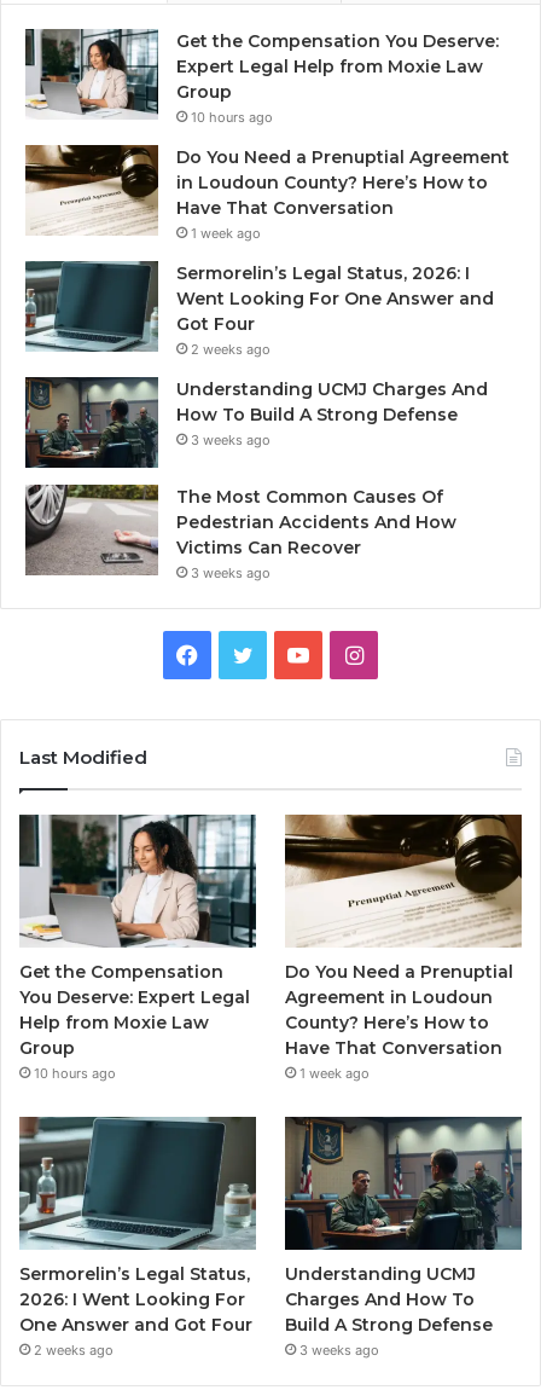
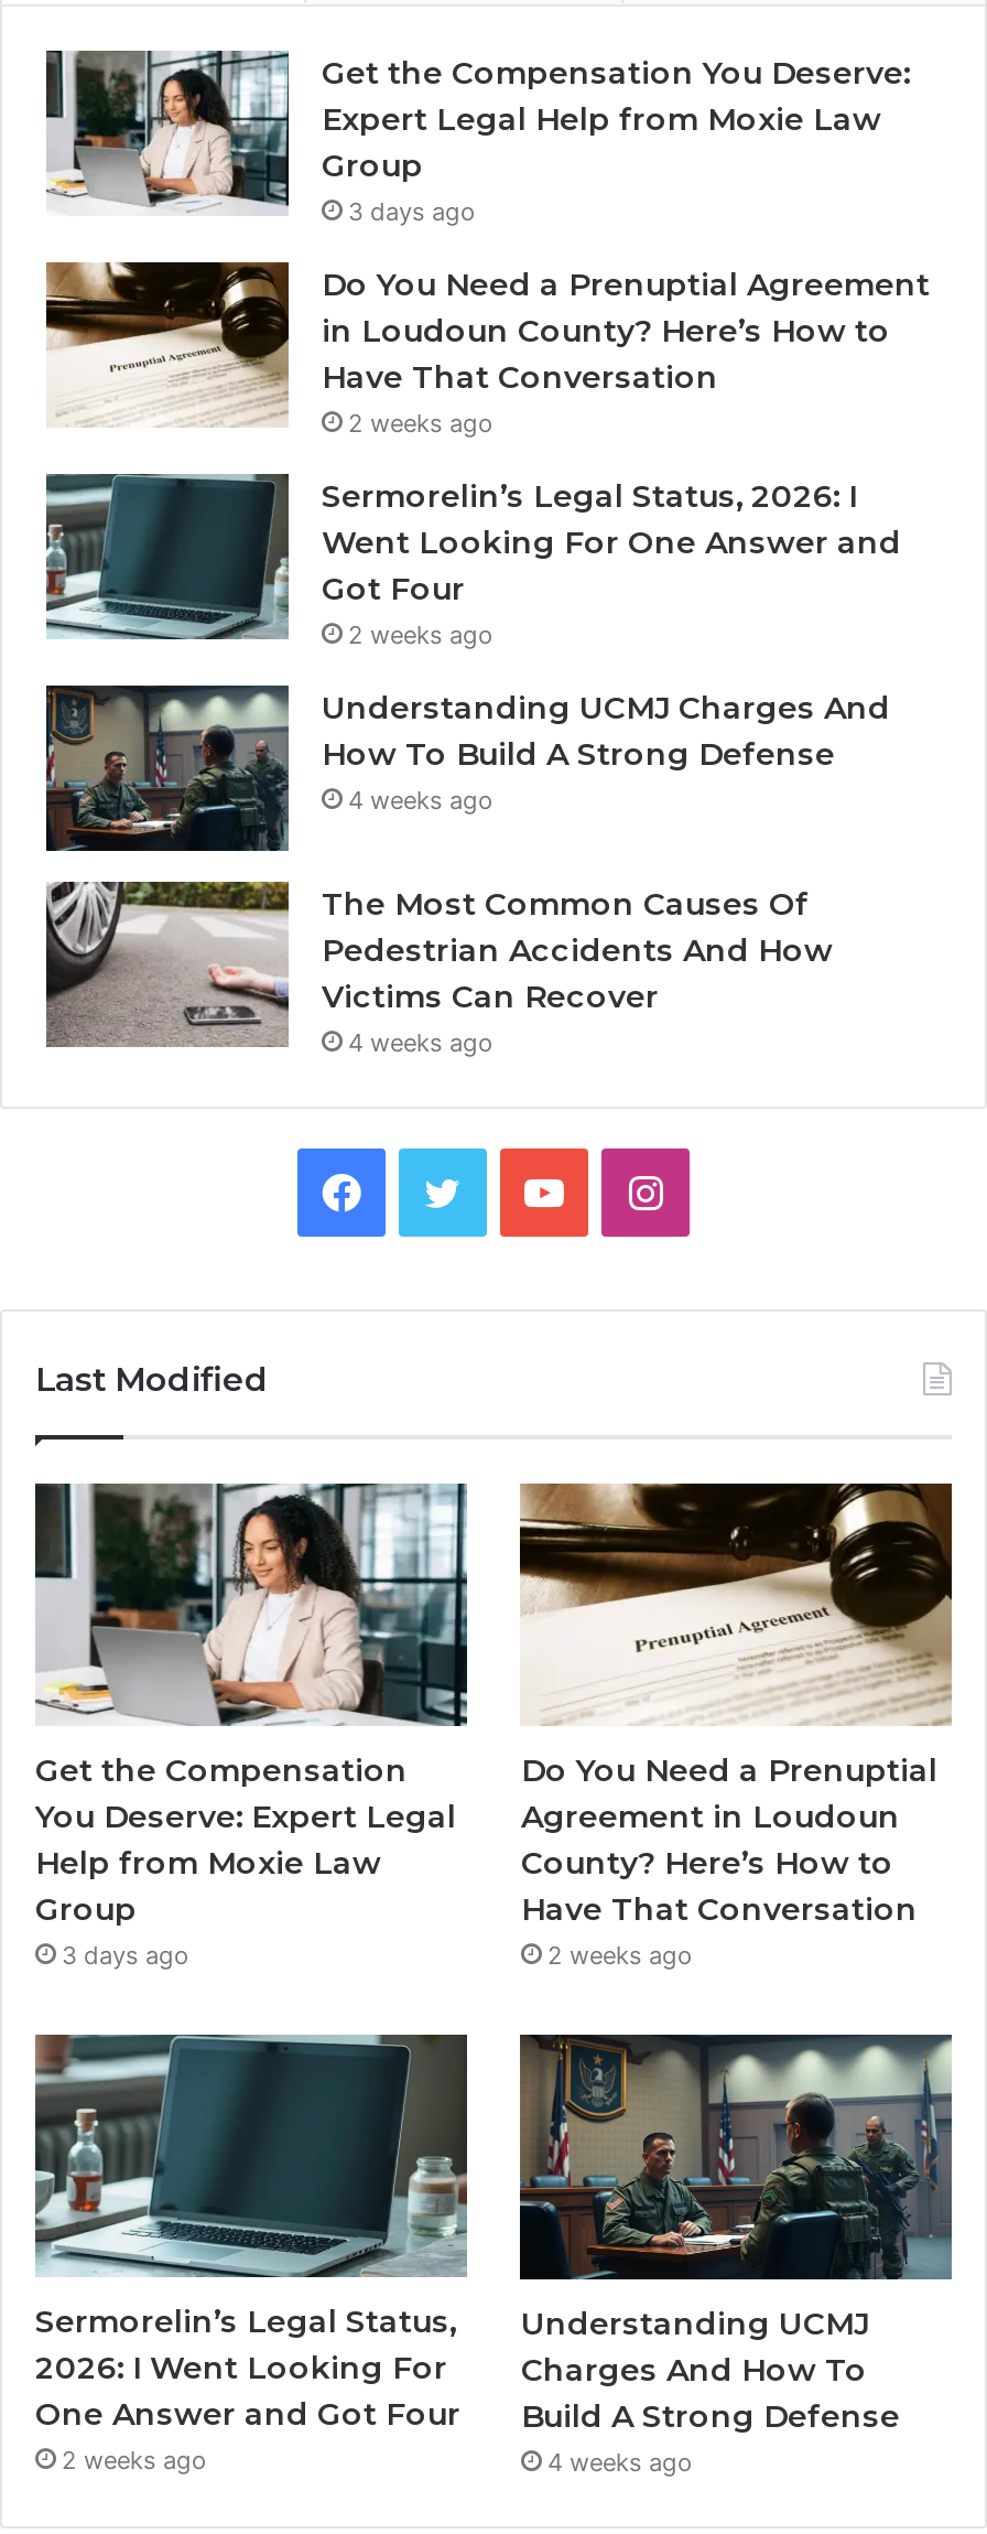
- 10 hours ago
+ 3 days ago

- 1 week ago
+ 2 weeks ago

- 3 weeks ago
+ 4 weeks ago

- 3 weeks ago
+ 4 weeks ago

- 10 hours ago
+ 3 days ago

- 1 week ago
+ 2 weeks ago

- 3 weeks ago
+ 4 weeks ago
